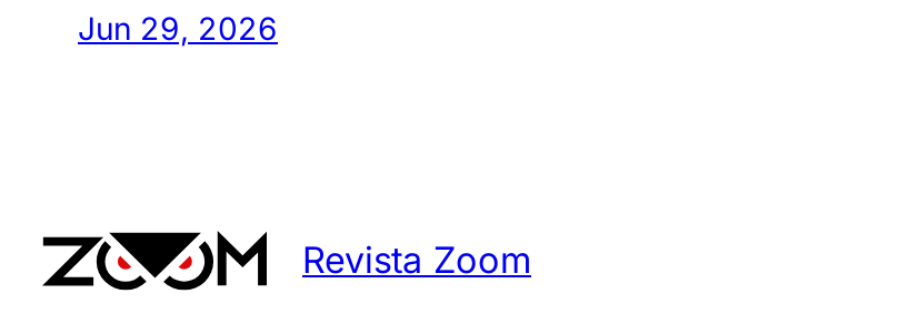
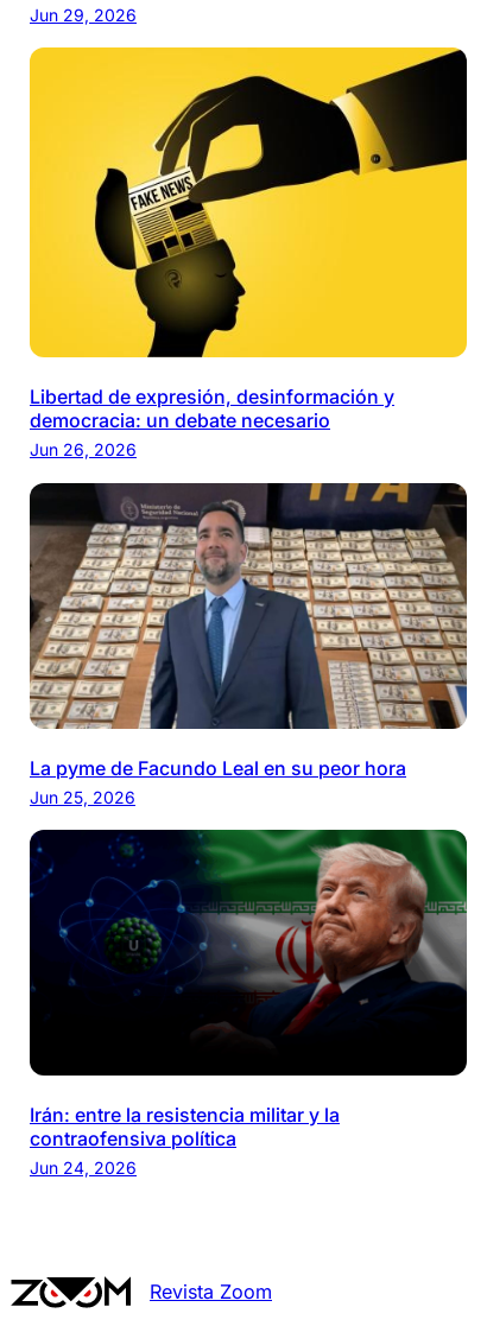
+ [image]
+ Libertad de expresión, desinformación y
+ democracia: un debate necesario
+ Jun 26, 2026

+ [image]
+ La pyme de Facundo Leal en su peor hora
+ Jun 25, 2026

+ [image]
+ Irán: entre la resistencia militar y la
+ contraofensiva política
+ Jun 24, 2026
